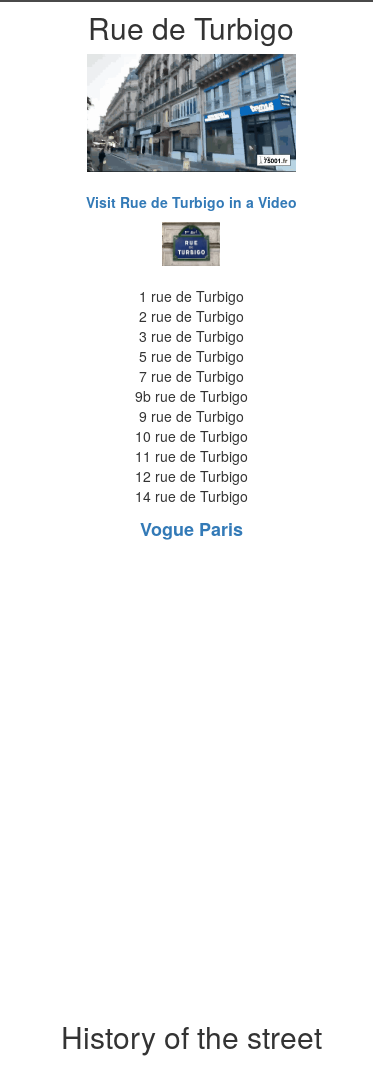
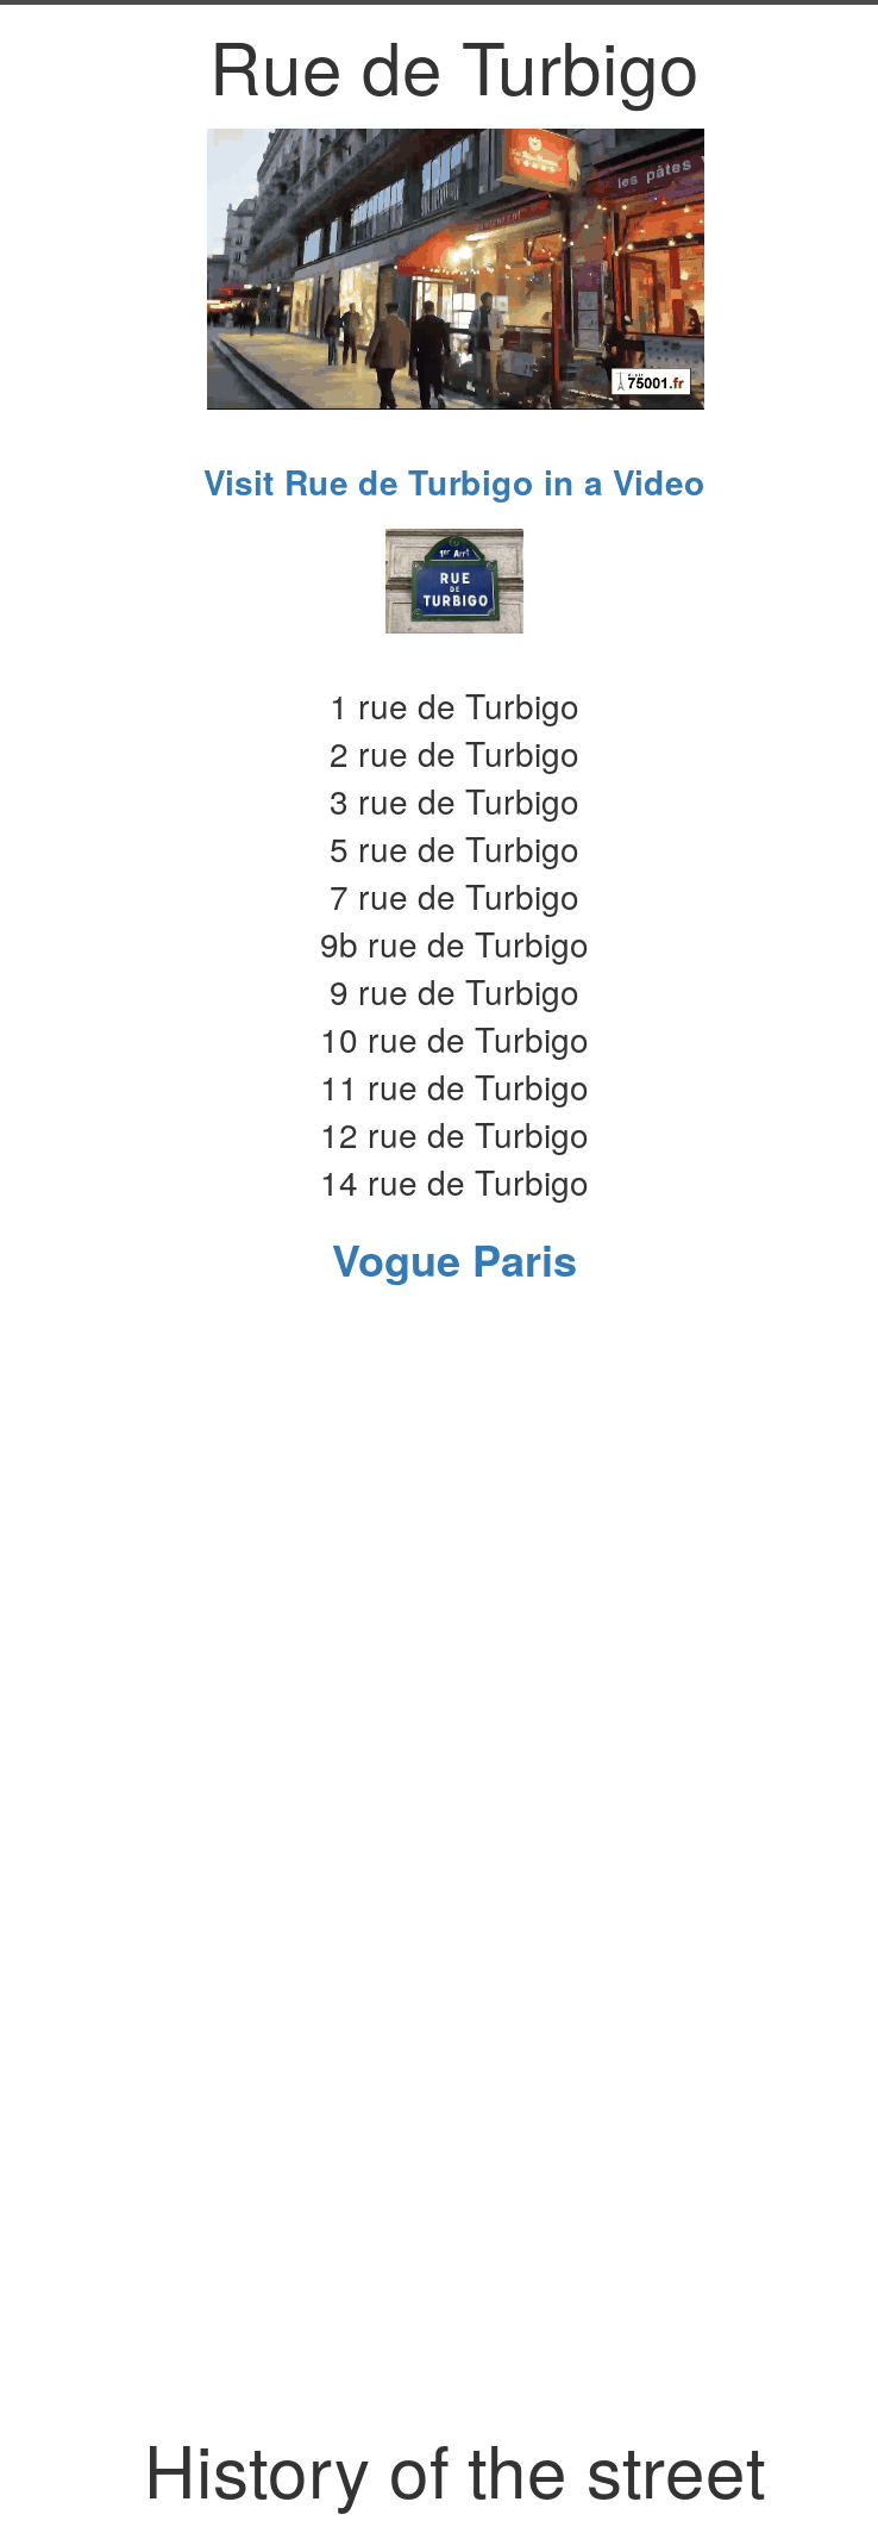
- [image]
+ [image]
